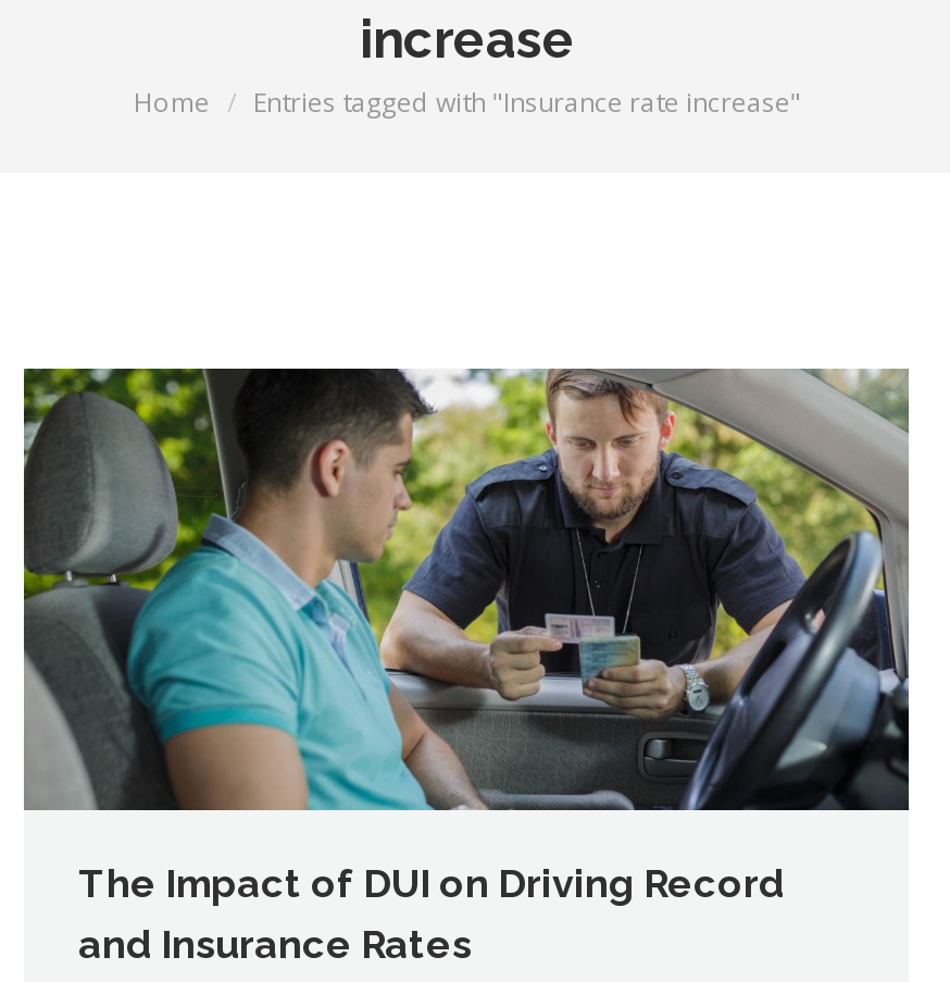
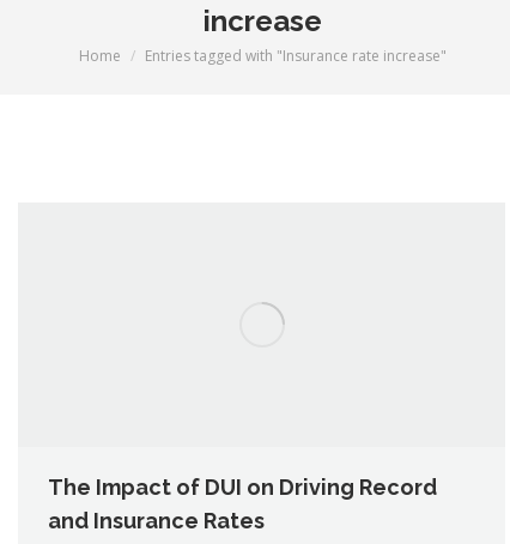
- [image]
